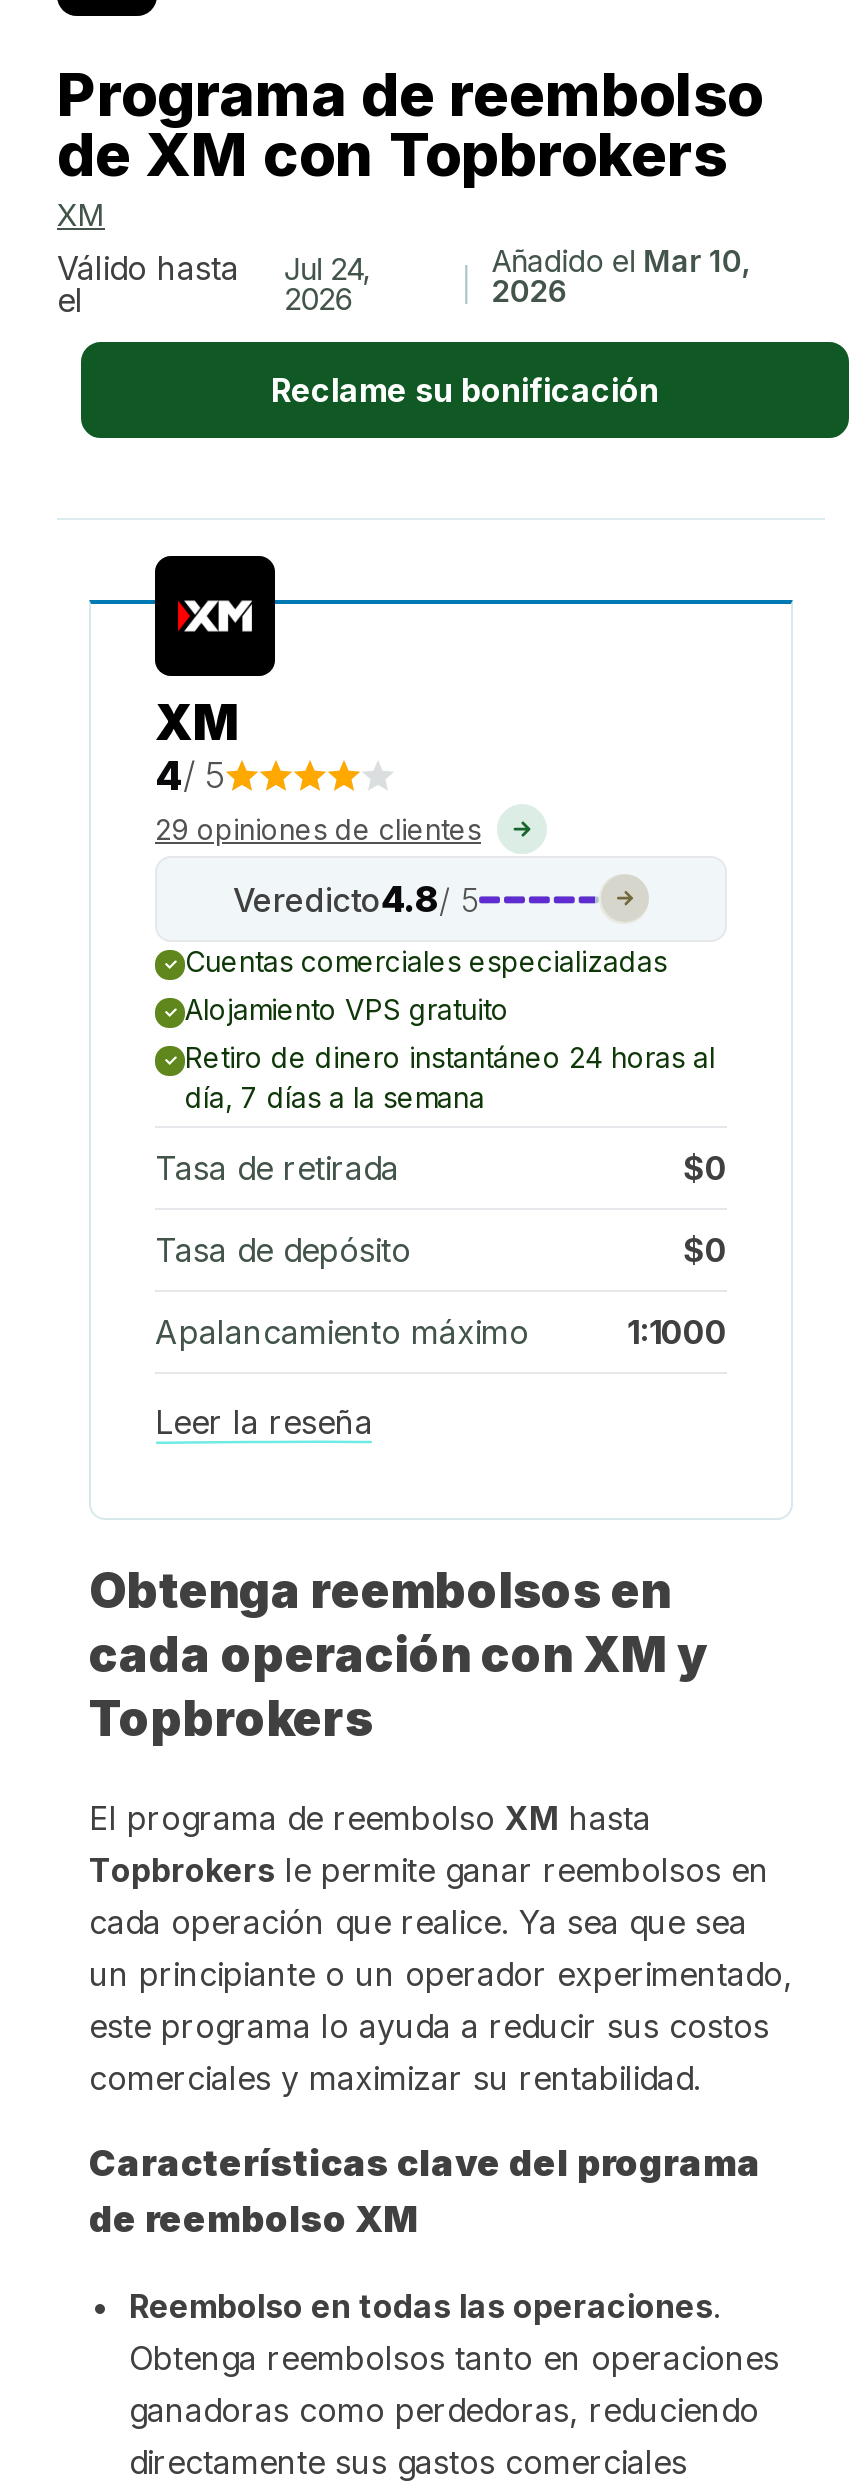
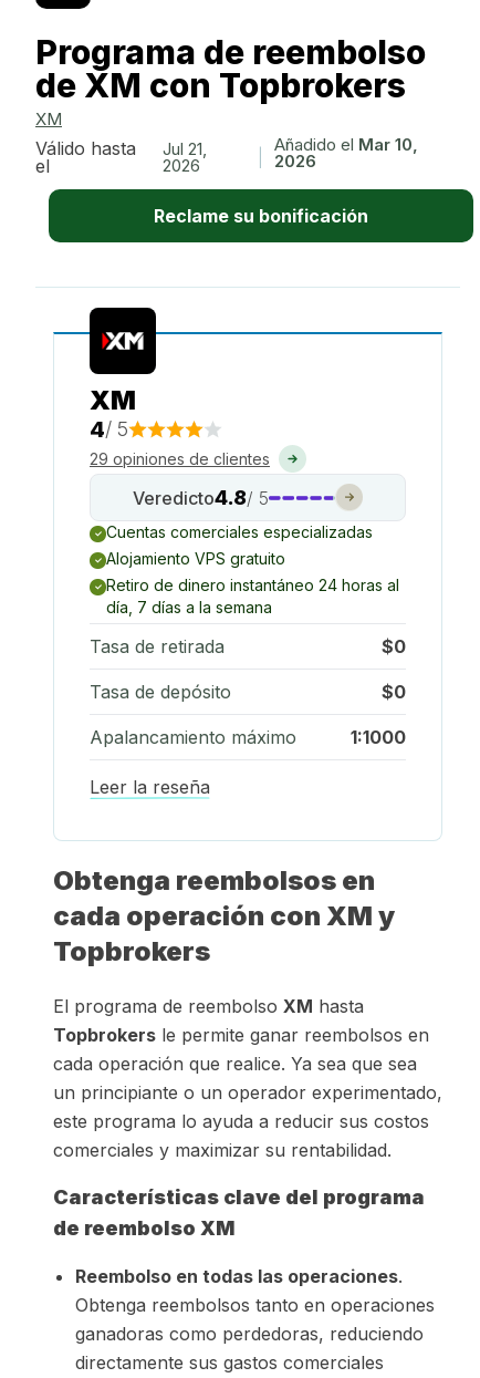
- Válido hasta Jul 24,
+ Válido hasta Jul 21,
